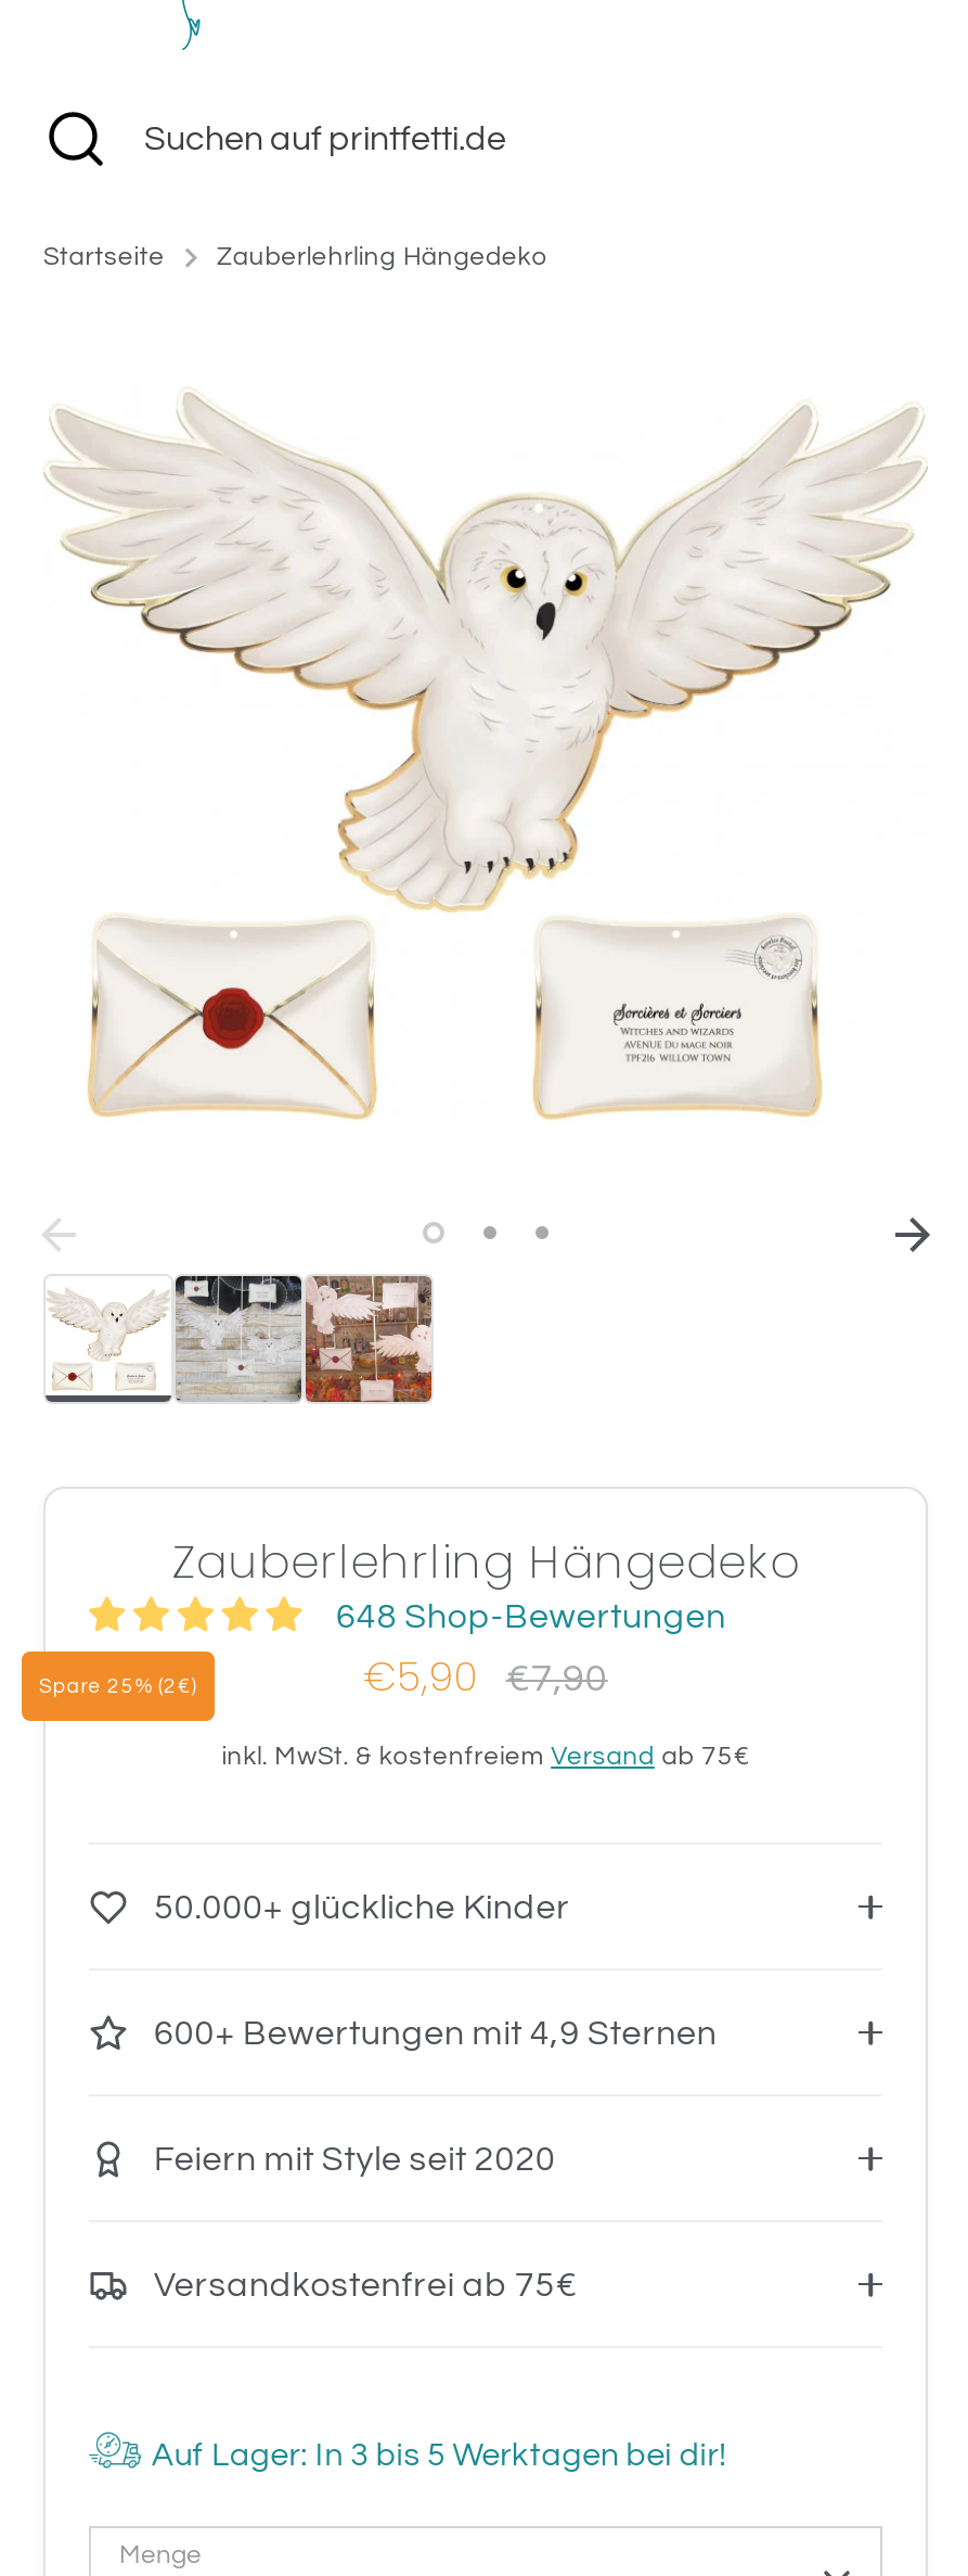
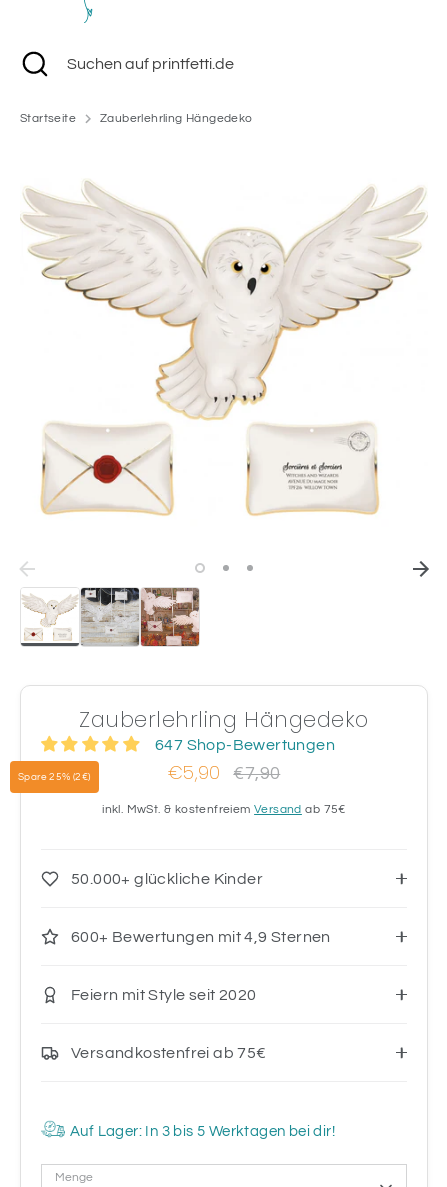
- 648 Shop-Bewertungen
+ 647 Shop-Bewertungen
